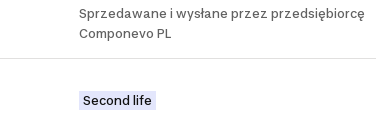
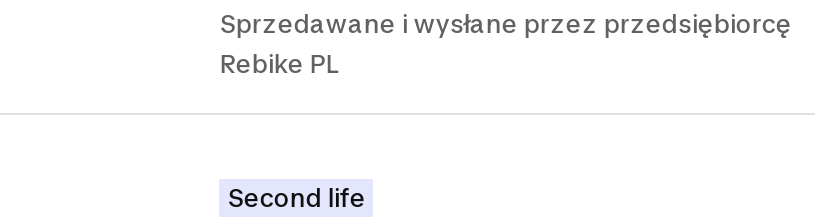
- Componevo PL
+ Rebike PL
